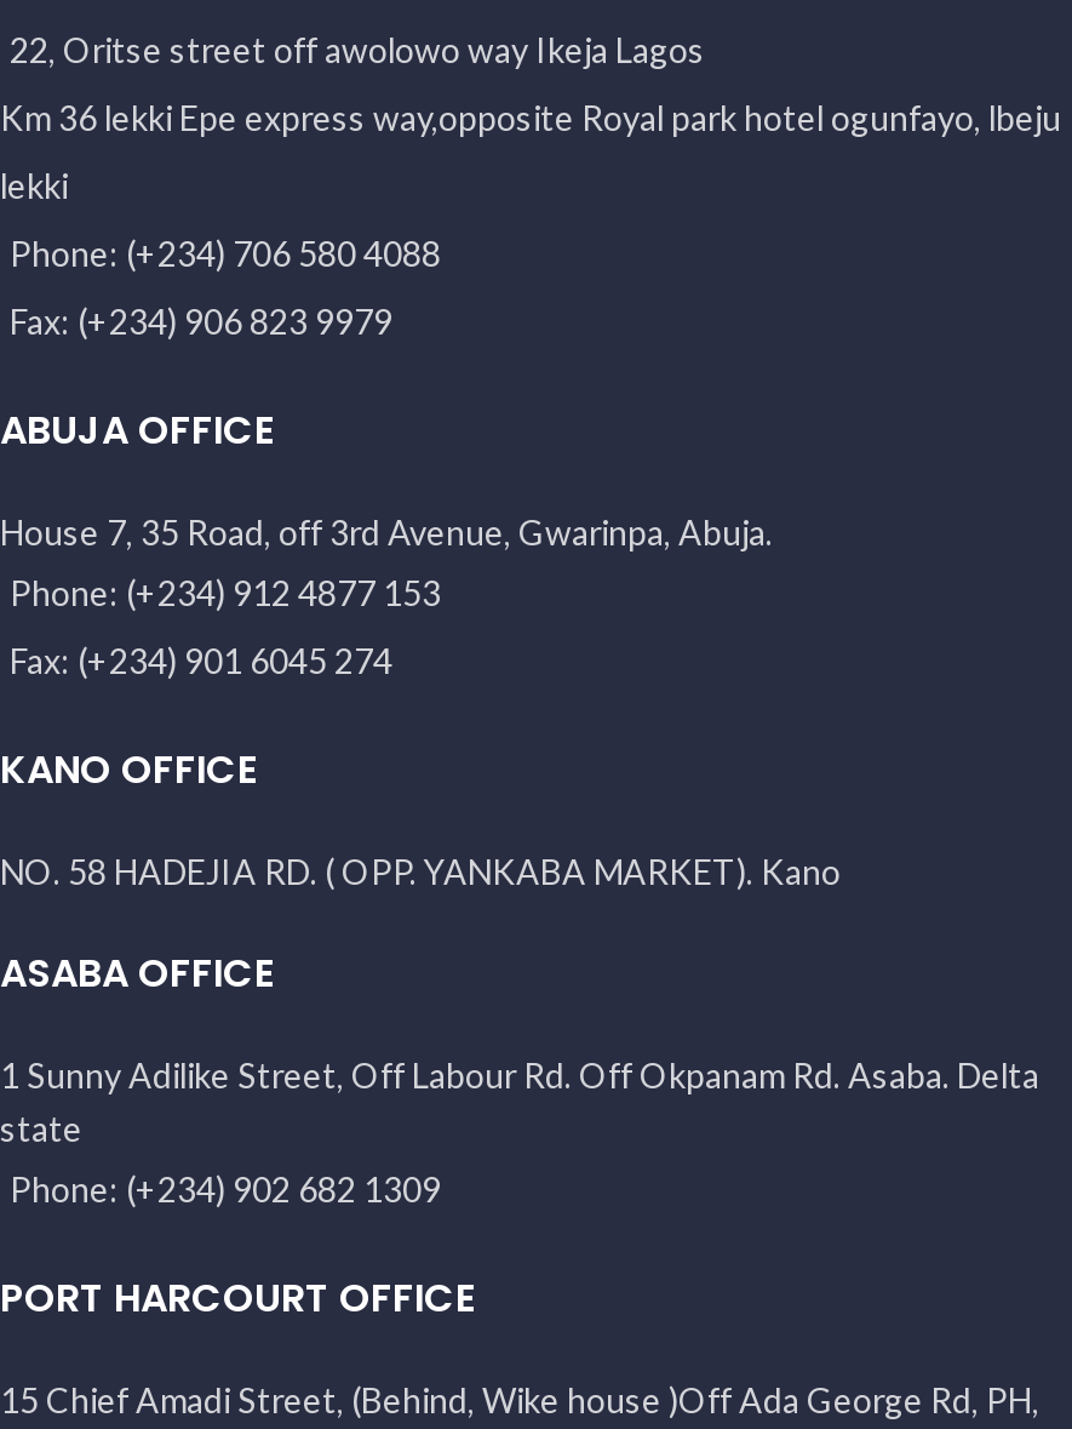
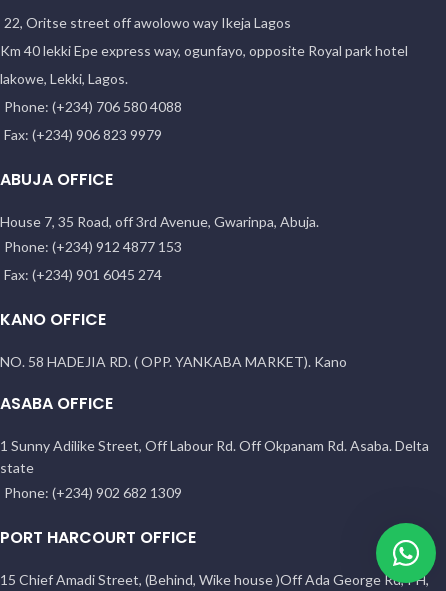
- Km 36 lekki Epe express way,opposite Royal park hotel ogunfayo, lbeju
+ Km 40 lekki Epe express way, ogunfayo, opposite Royal park hotel

- lekki
+ lakowe, Lekki, Lagos.

+ [image]
